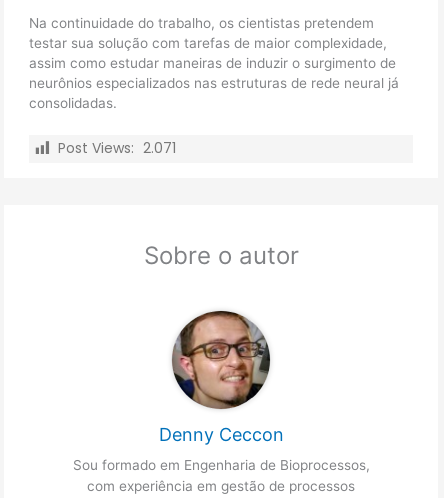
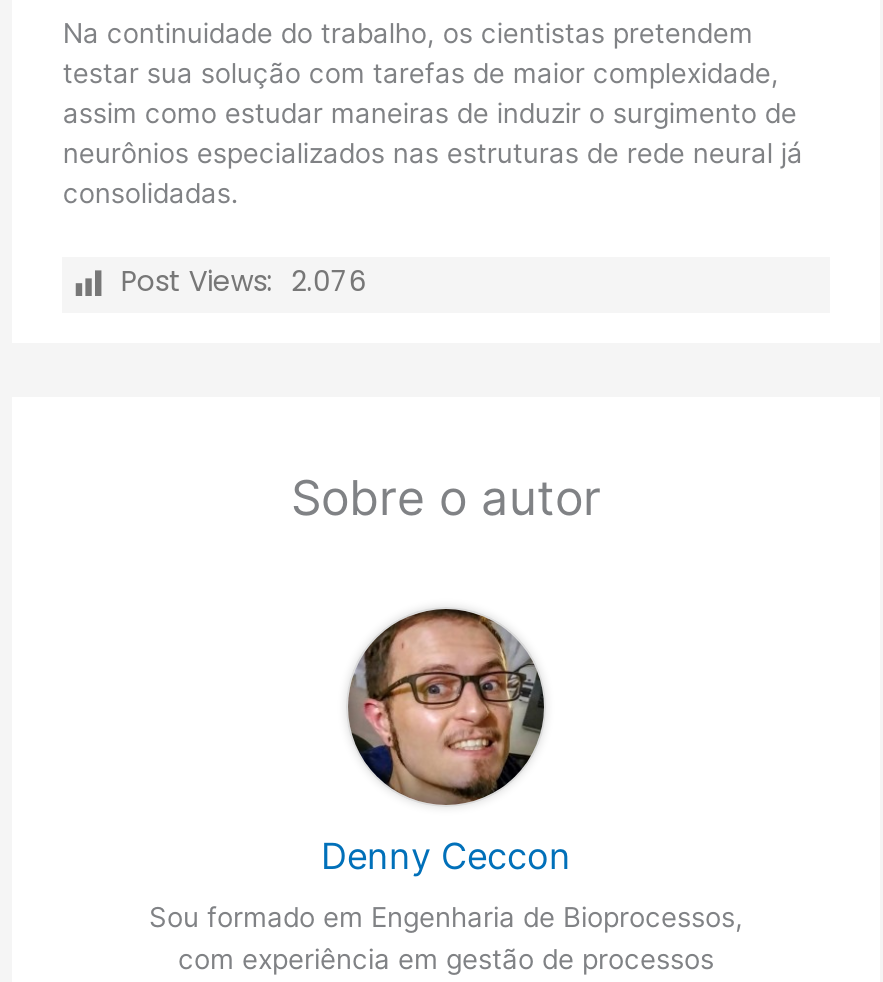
- Post Views: 2.071
+ Post Views: 2.076
